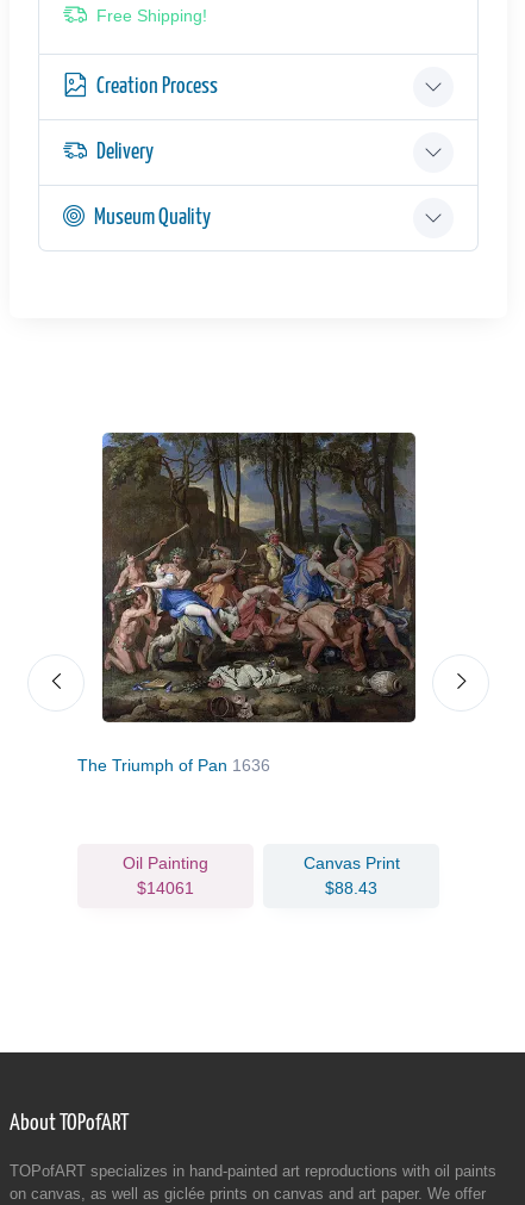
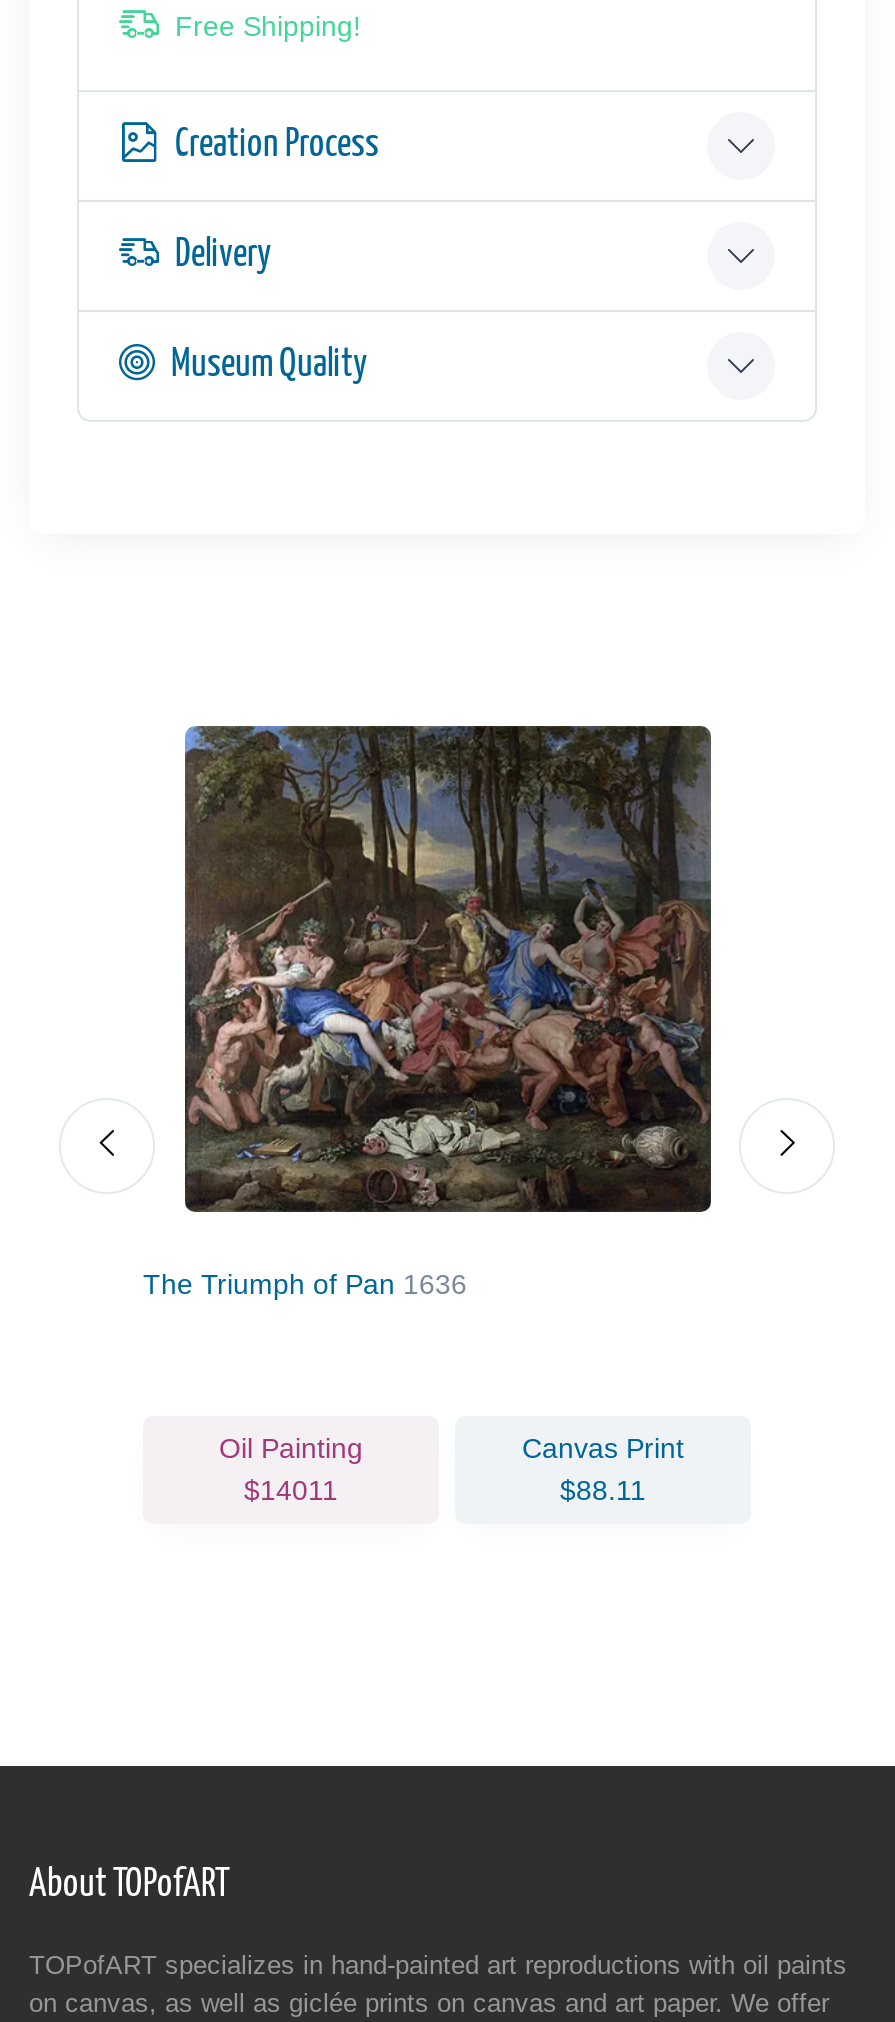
- $14061
+ $14011

- $88.43
+ $88.11
